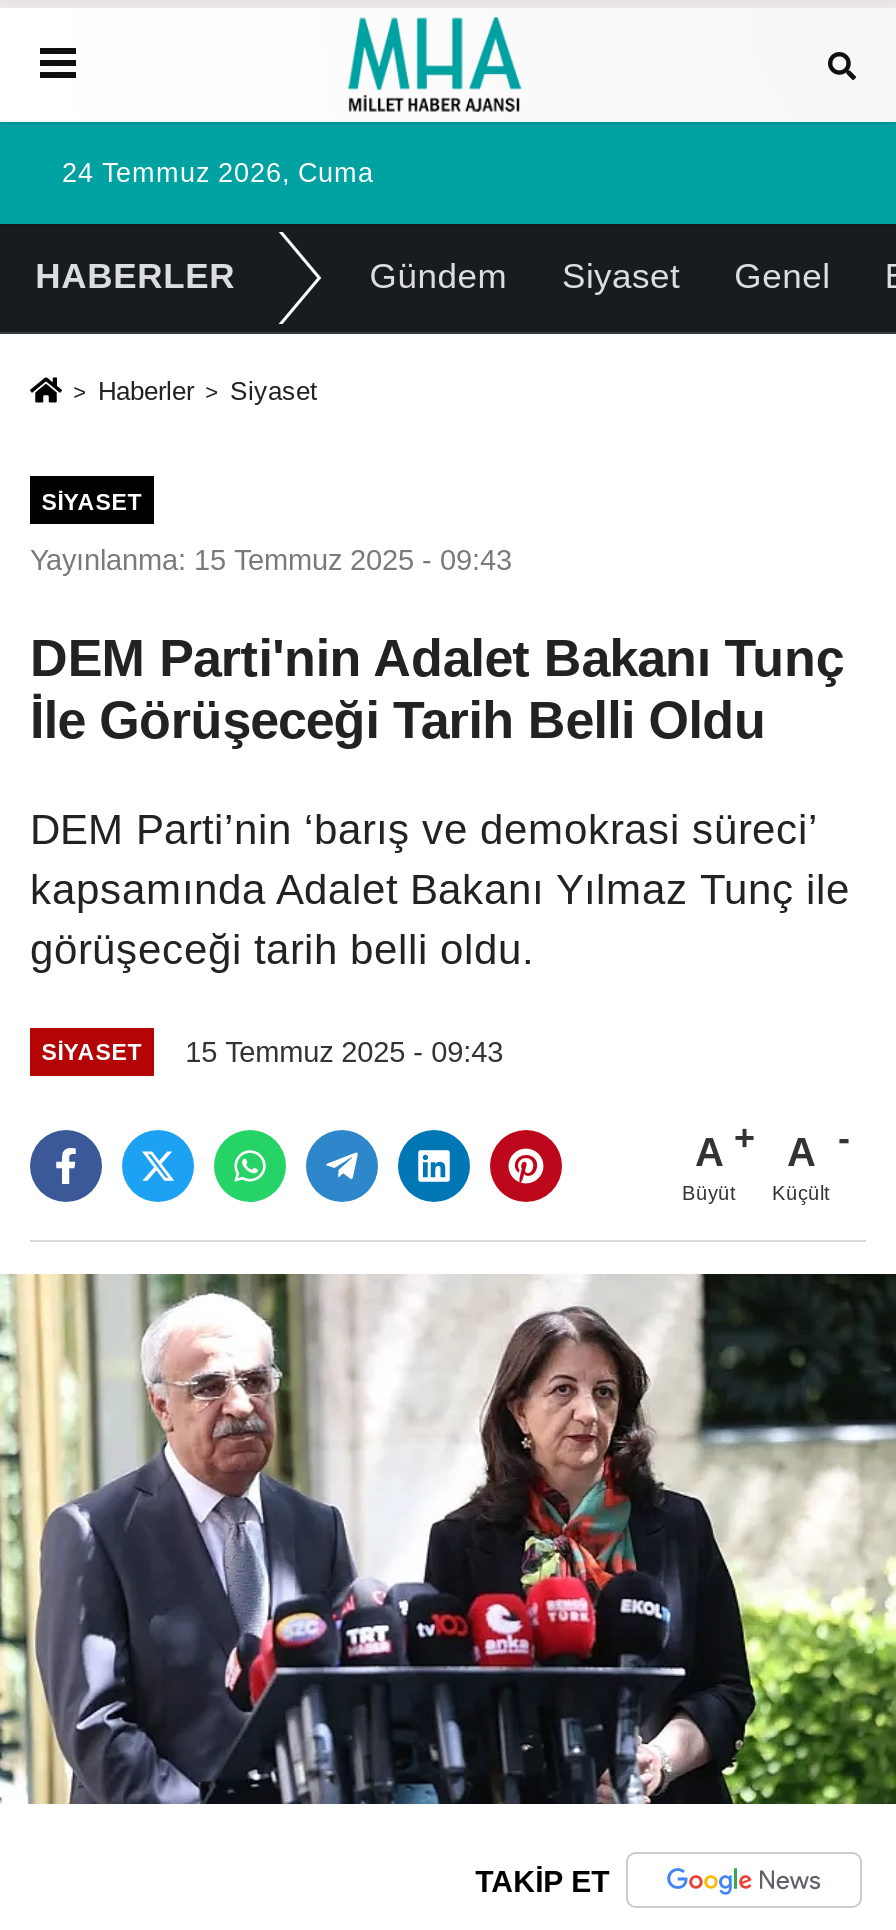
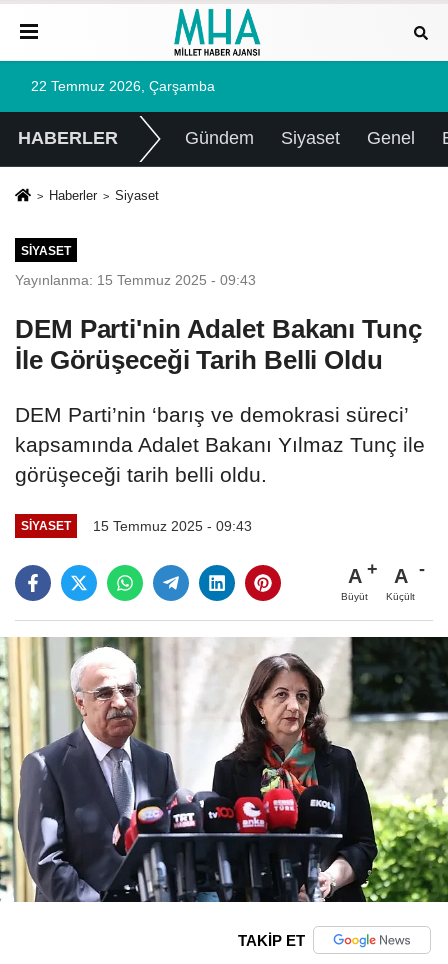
- 24 Temmuz 2026, Cuma
+ 22 Temmuz 2026, Çarşamba
